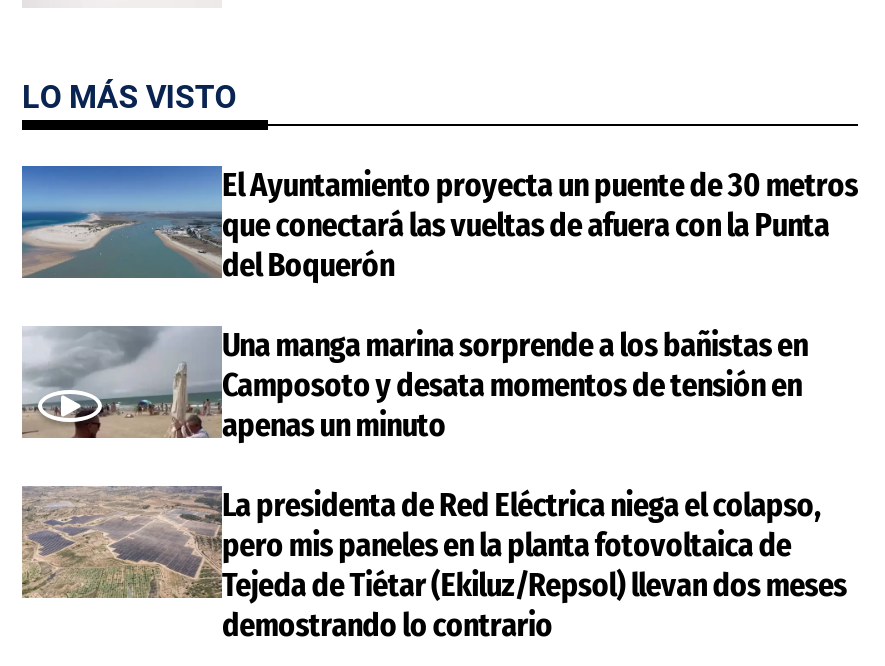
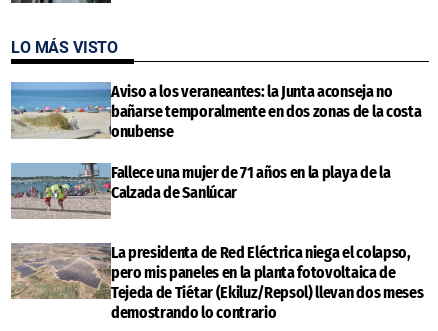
- [image]
- El Ayuntamiento proyecta un puente de 30 metros
- que conectará las vueltas de afuera con la Punta
- del Boquerón
+ [image]
+ Aviso a los veraneantes: la Junta aconseja no
+ bañarse temporalmente en dos zonas de la costa
+ onubense

- [image]
- Una manga marina sorprende a los bañistas en
- Camposoto y desata momentos de tensión en
- apenas un minuto
+ [image]
+ Fallece una mujer de 71 años en la playa de la
+ Calzada de Sanlúcar
